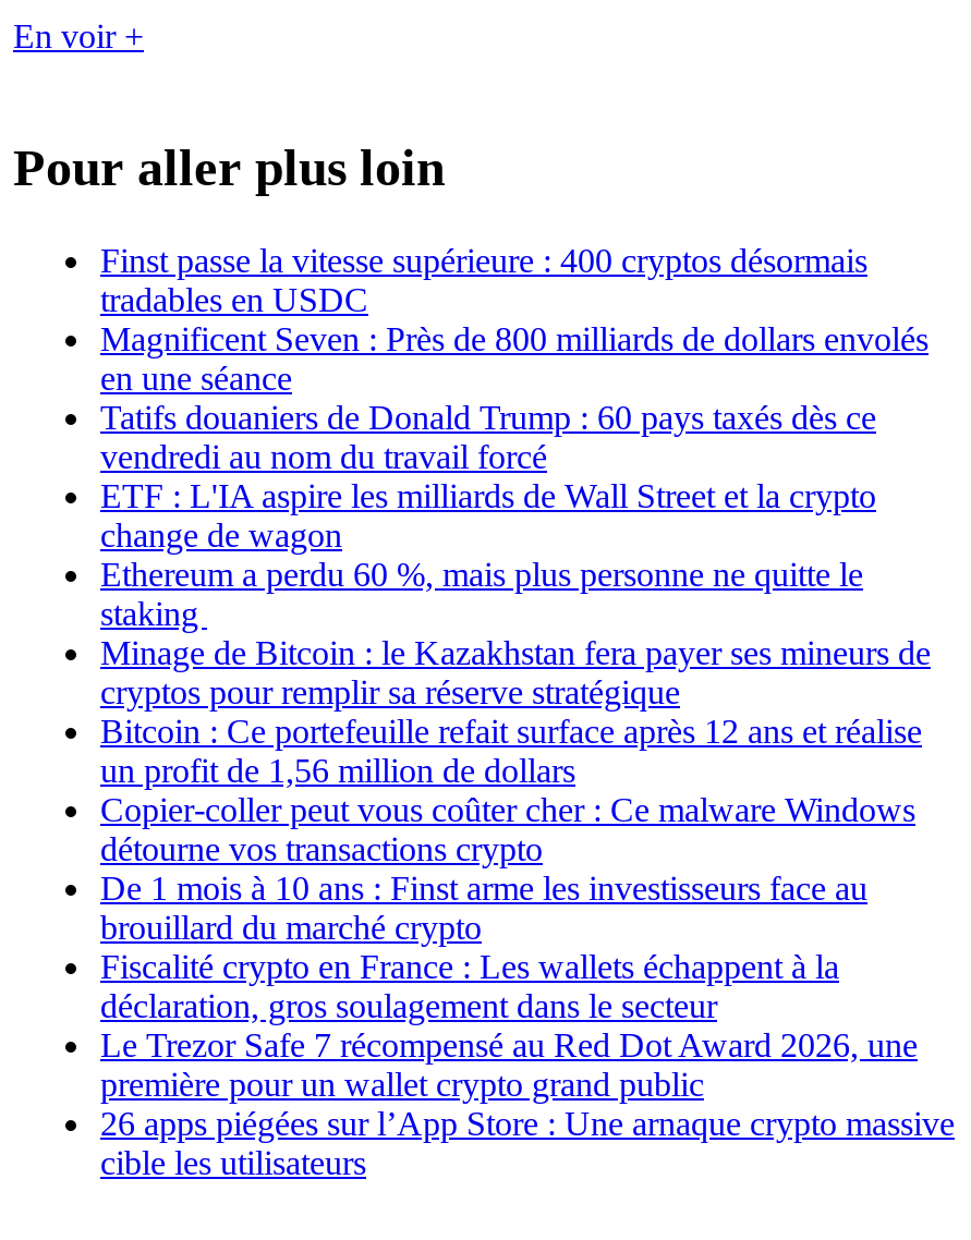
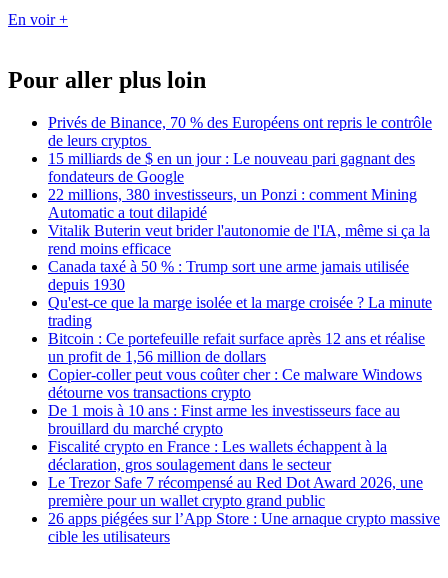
- Finst passe la vitesse supérieure : 400 cryptos désormais
- tradables en USDC
- Magnificent Seven : Près de 800 milliards de dollars envolés
- en une séance
- Tatifs douaniers de Donald Trump : 60 pays taxés dès ce
- vendredi au nom du travail forcé
- ETF : L'IA aspire les milliards de Wall Street et la crypto
- change de wagon
- Ethereum a perdu 60 %, mais plus personne ne quitte le
- staking
- Minage de Bitcoin : le Kazakhstan fera payer ses mineurs de
- cryptos pour remplir sa réserve stratégique
+ Privés de Binance, 70 % des Européens ont repris le contrôle
+ de leurs cryptos
+ 15 milliards de $ en un jour : Le nouveau pari gagnant des
+ fondateurs de Google
+ 22 millions, 380 investisseurs, un Ponzi : comment Mining
+ Automatic a tout dilapidé
+ Vitalik Buterin veut brider l'autonomie de l'IA, même si ça la
+ rend moins efficace
+ Canada taxé à 50 % : Trump sort une arme jamais utilisée
+ depuis 1930
+ Qu'est-ce que la marge isolée et la marge croisée ? La minute
+ trading
